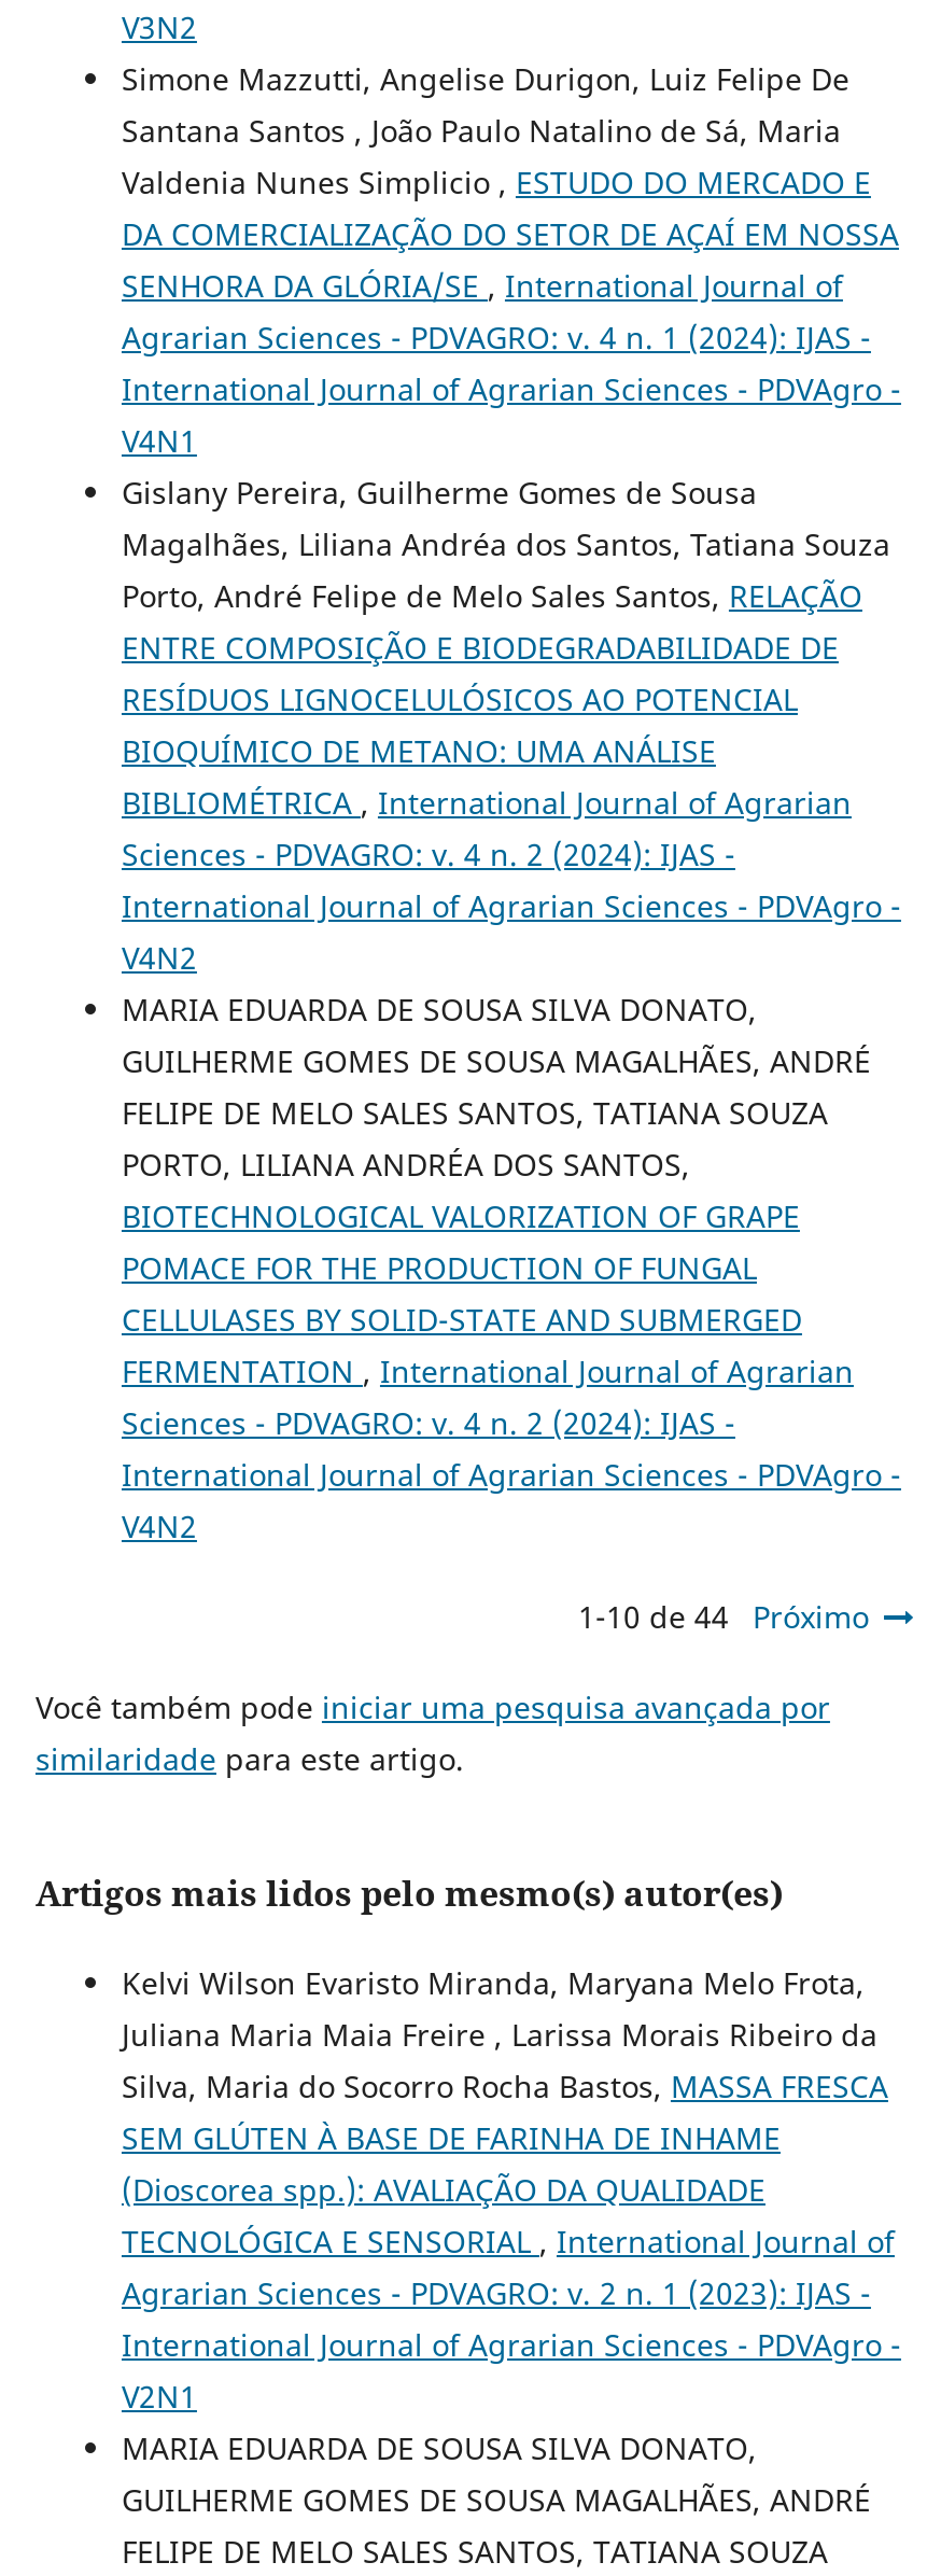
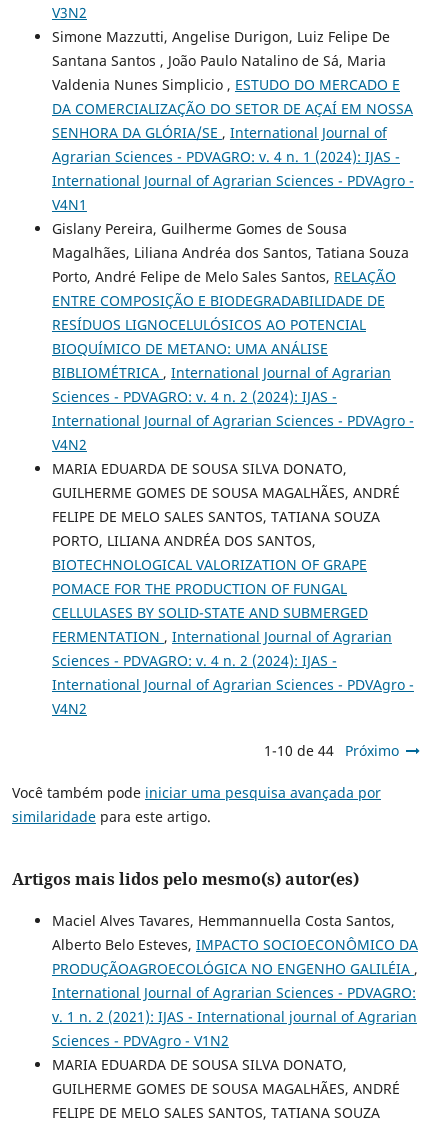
- Kelvi Wilson Evaristo Miranda, Maryana Melo Frota,
- Juliana Maria Maia Freire , Larissa Morais Ribeiro da
- Silva, Maria do Socorro Rocha Bastos, MASSA FRESCA
- SEM GLÚTEN À BASE DE FARINHA DE INHAME
- (Dioscorea spp.): AVALIAÇÃO DA QUALIDADE
- TECNOLÓGICA E SENSORIAL, International Journal of
- Agrarian Sciences - PDVAGRO: v. 2 n. 1 (2023): IJAS -
- International Journal of Agrarian Sciences - PDVAgro -
- V2N1
+ Maciel Alves Tavares, Hemmannuella Costa Santos,
+ Alberto Belo Esteves, IMPACTO SOCIOECONÔMICO DA
+ PRODUÇÃOAGROECOLÓGICA NO ENGENHO GALILÉIA,
+ International Journal of Agrarian Sciences - PDVAGRO:
+ v. 1 n. 2 (2021): IJAS - International journal of Agrarian
+ Sciences - PDVAgro - V1N2
